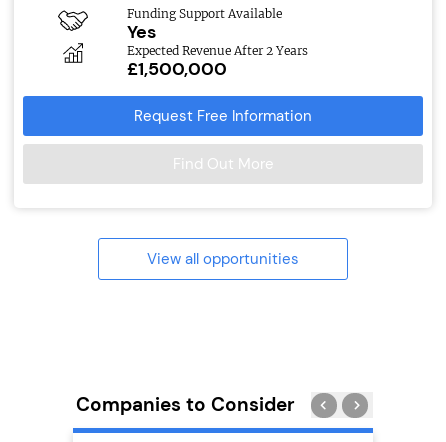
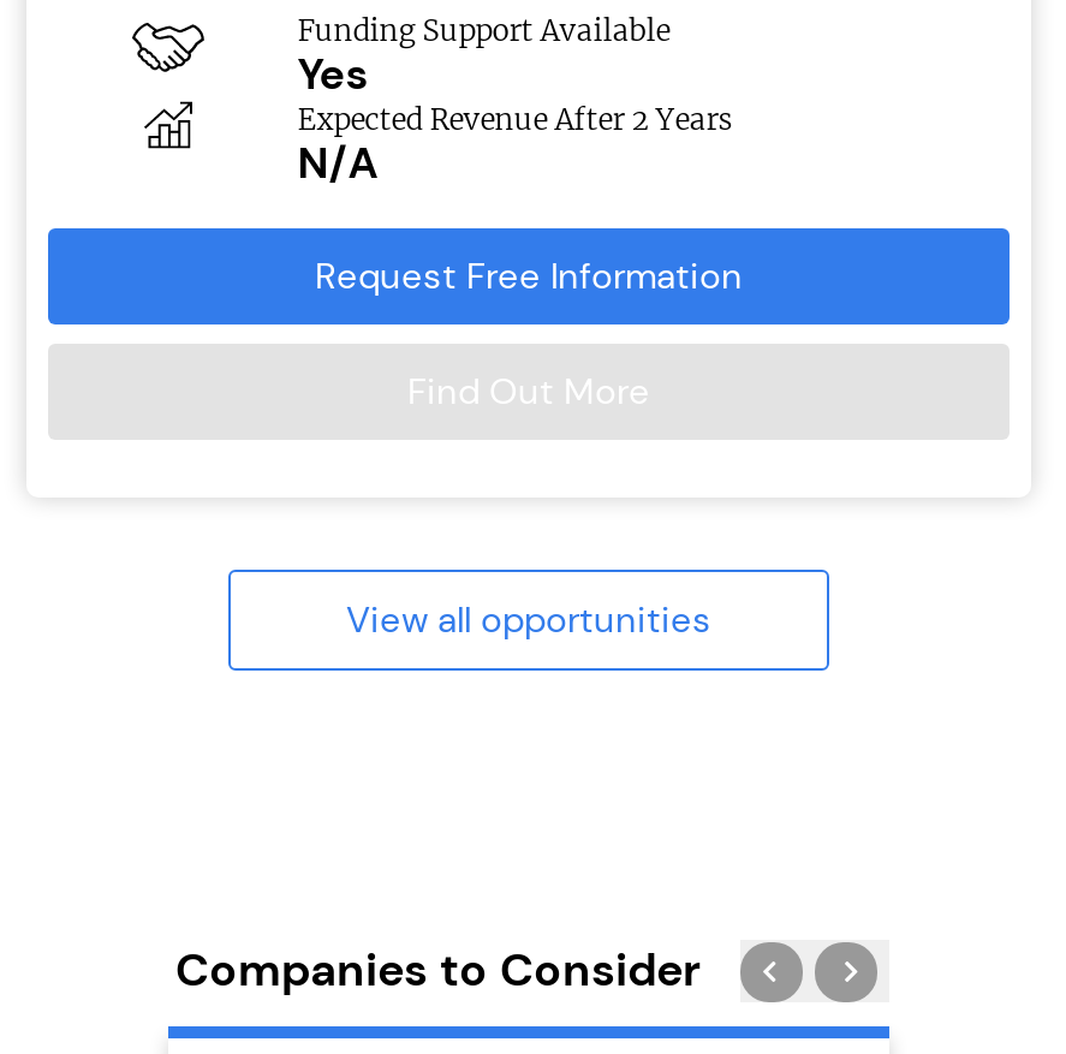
- £1,500,000
+ N/A
